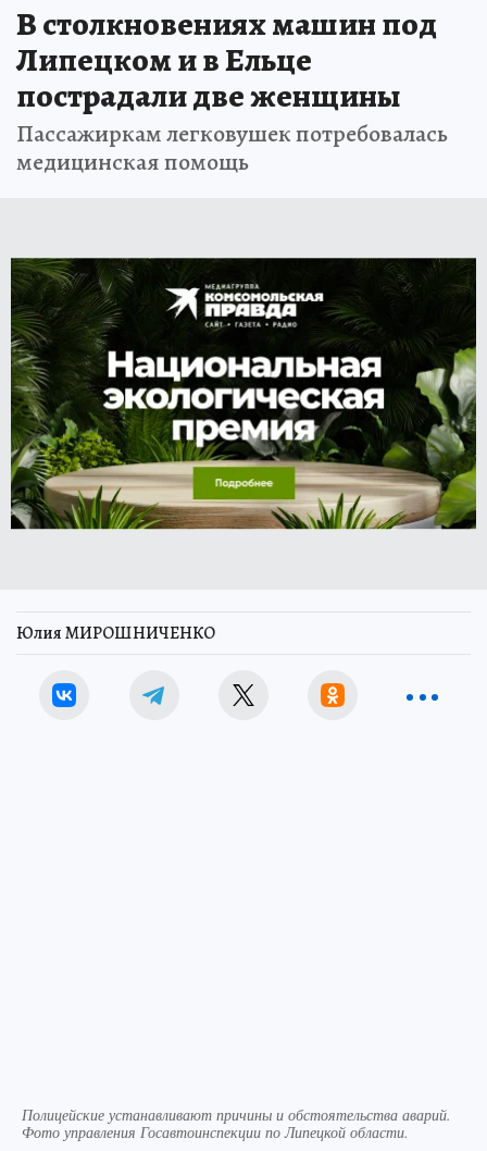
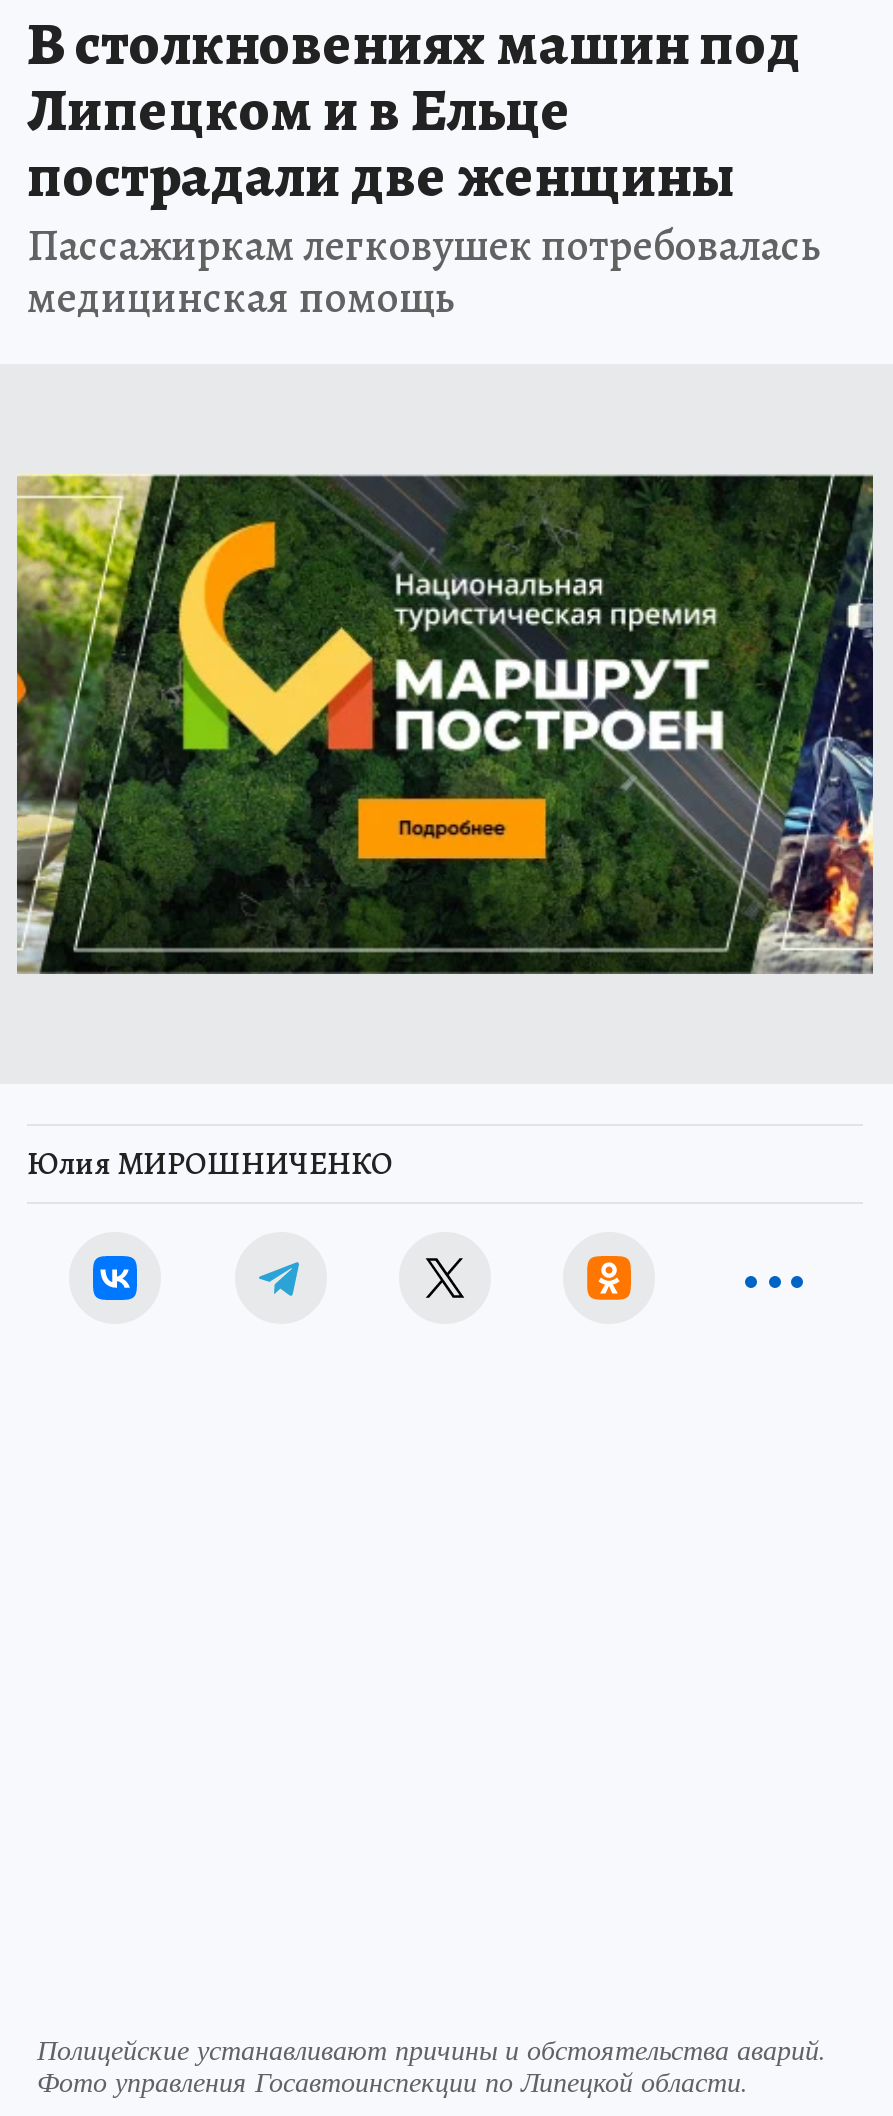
- [image]
+ [image]
